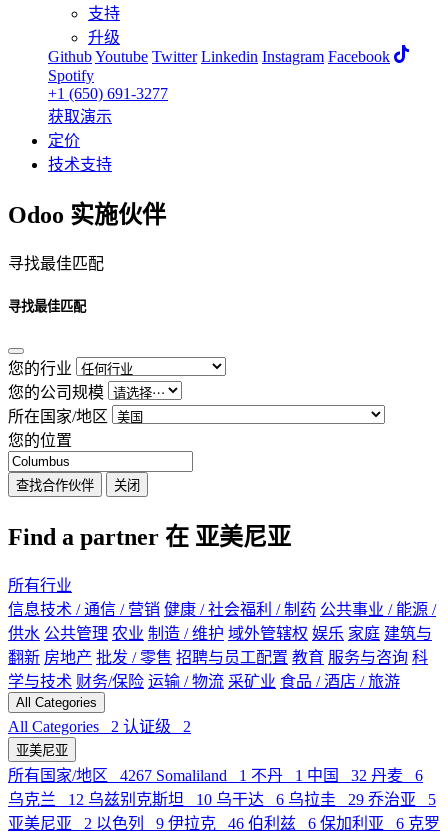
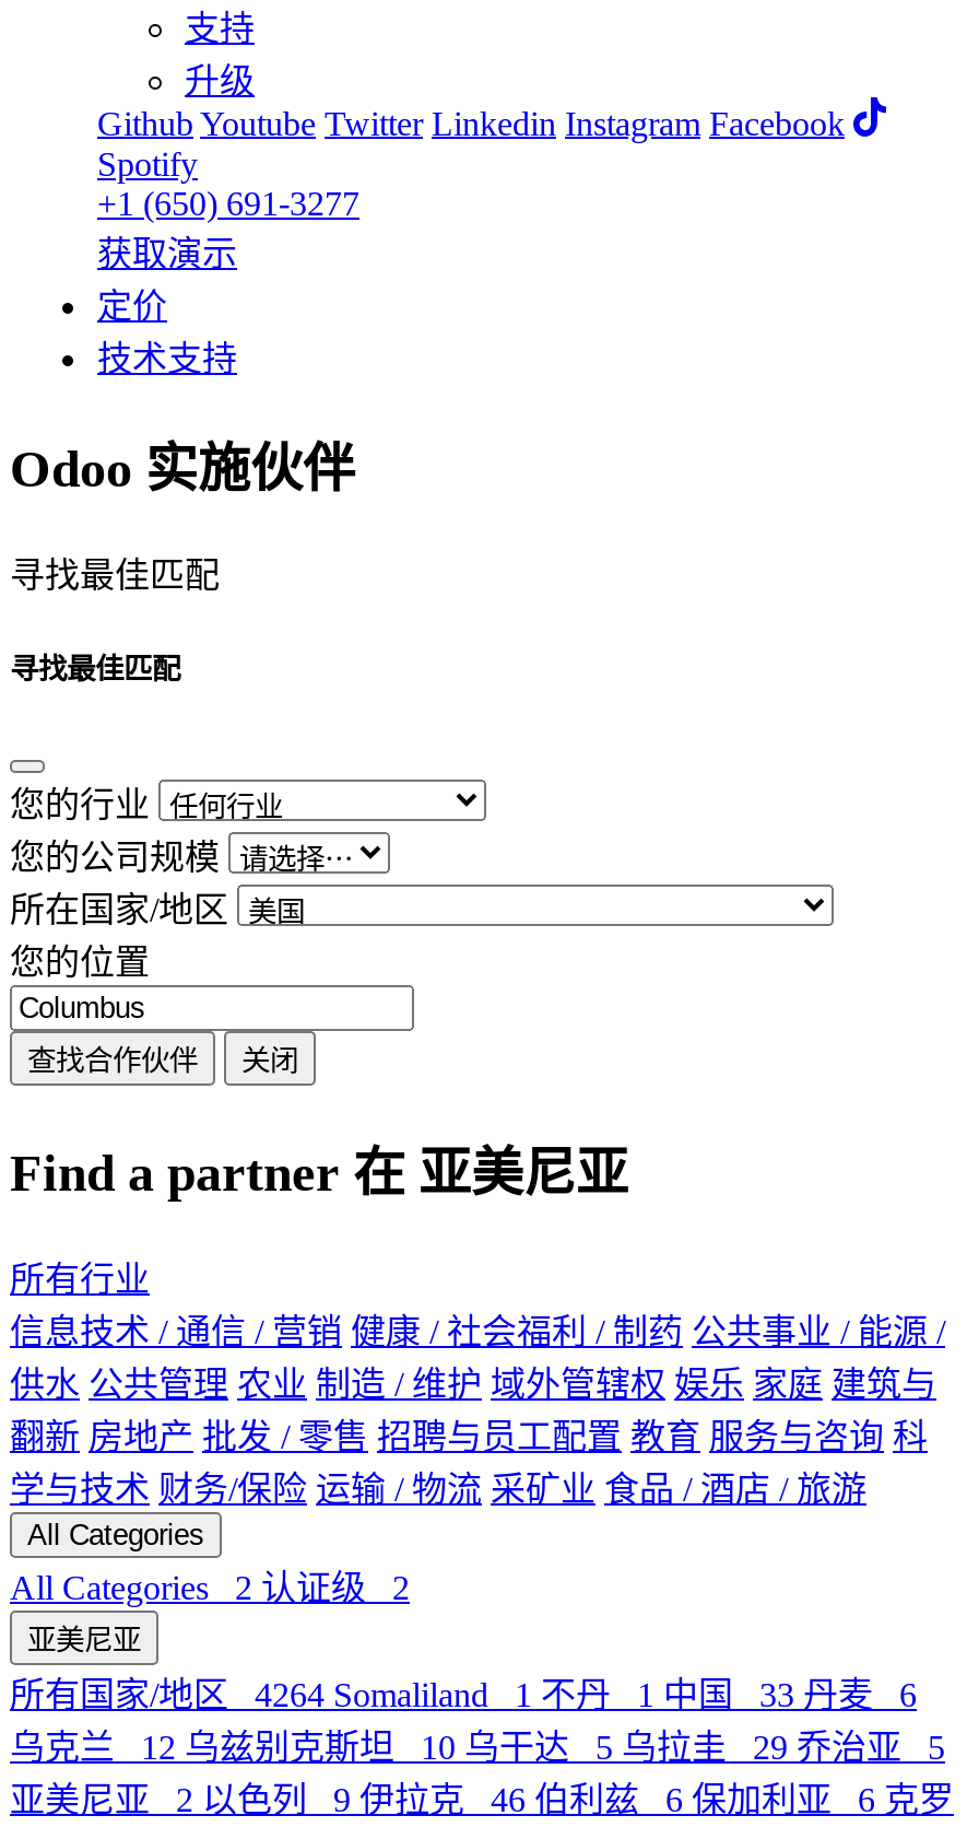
- 所有国家/地区4267 Somaliland 1 不丹1 中国32 丹麦6
+ 所有国家/地区4264 Somaliland 1 不丹1 中国33 丹麦6

- 乌克兰12 乌兹别克斯坦10 乌干达6 乌拉圭29 乔治亚5
+ 乌克兰12 乌兹别克斯坦10 乌干达5 乌拉圭29 乔治亚5
